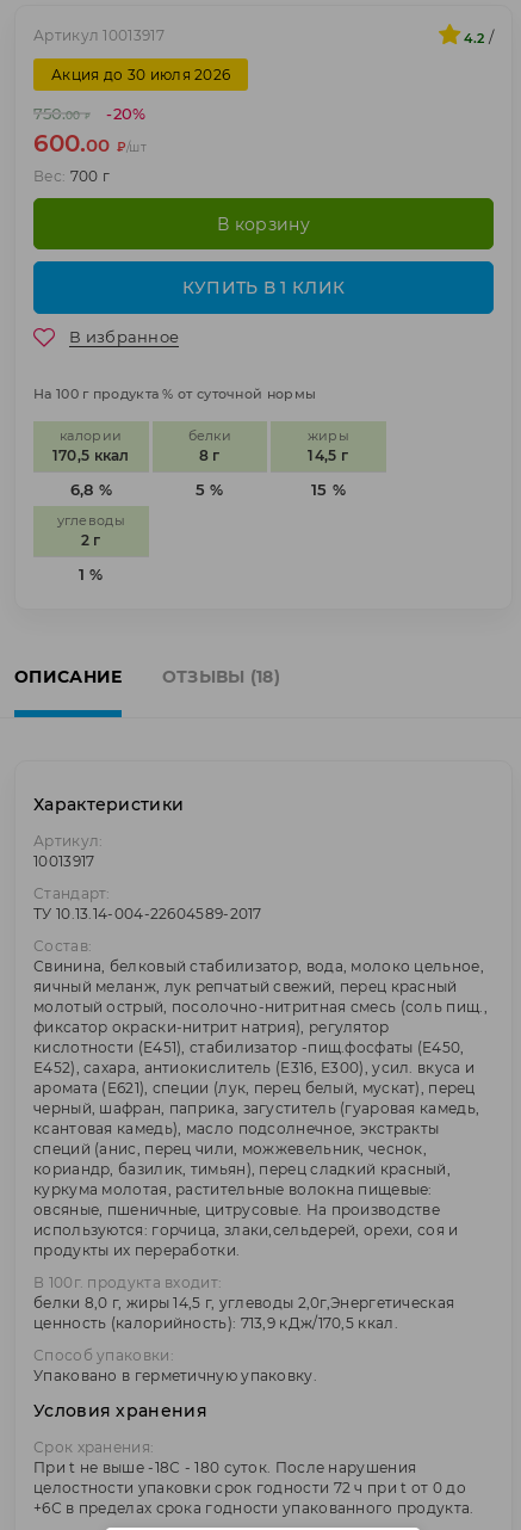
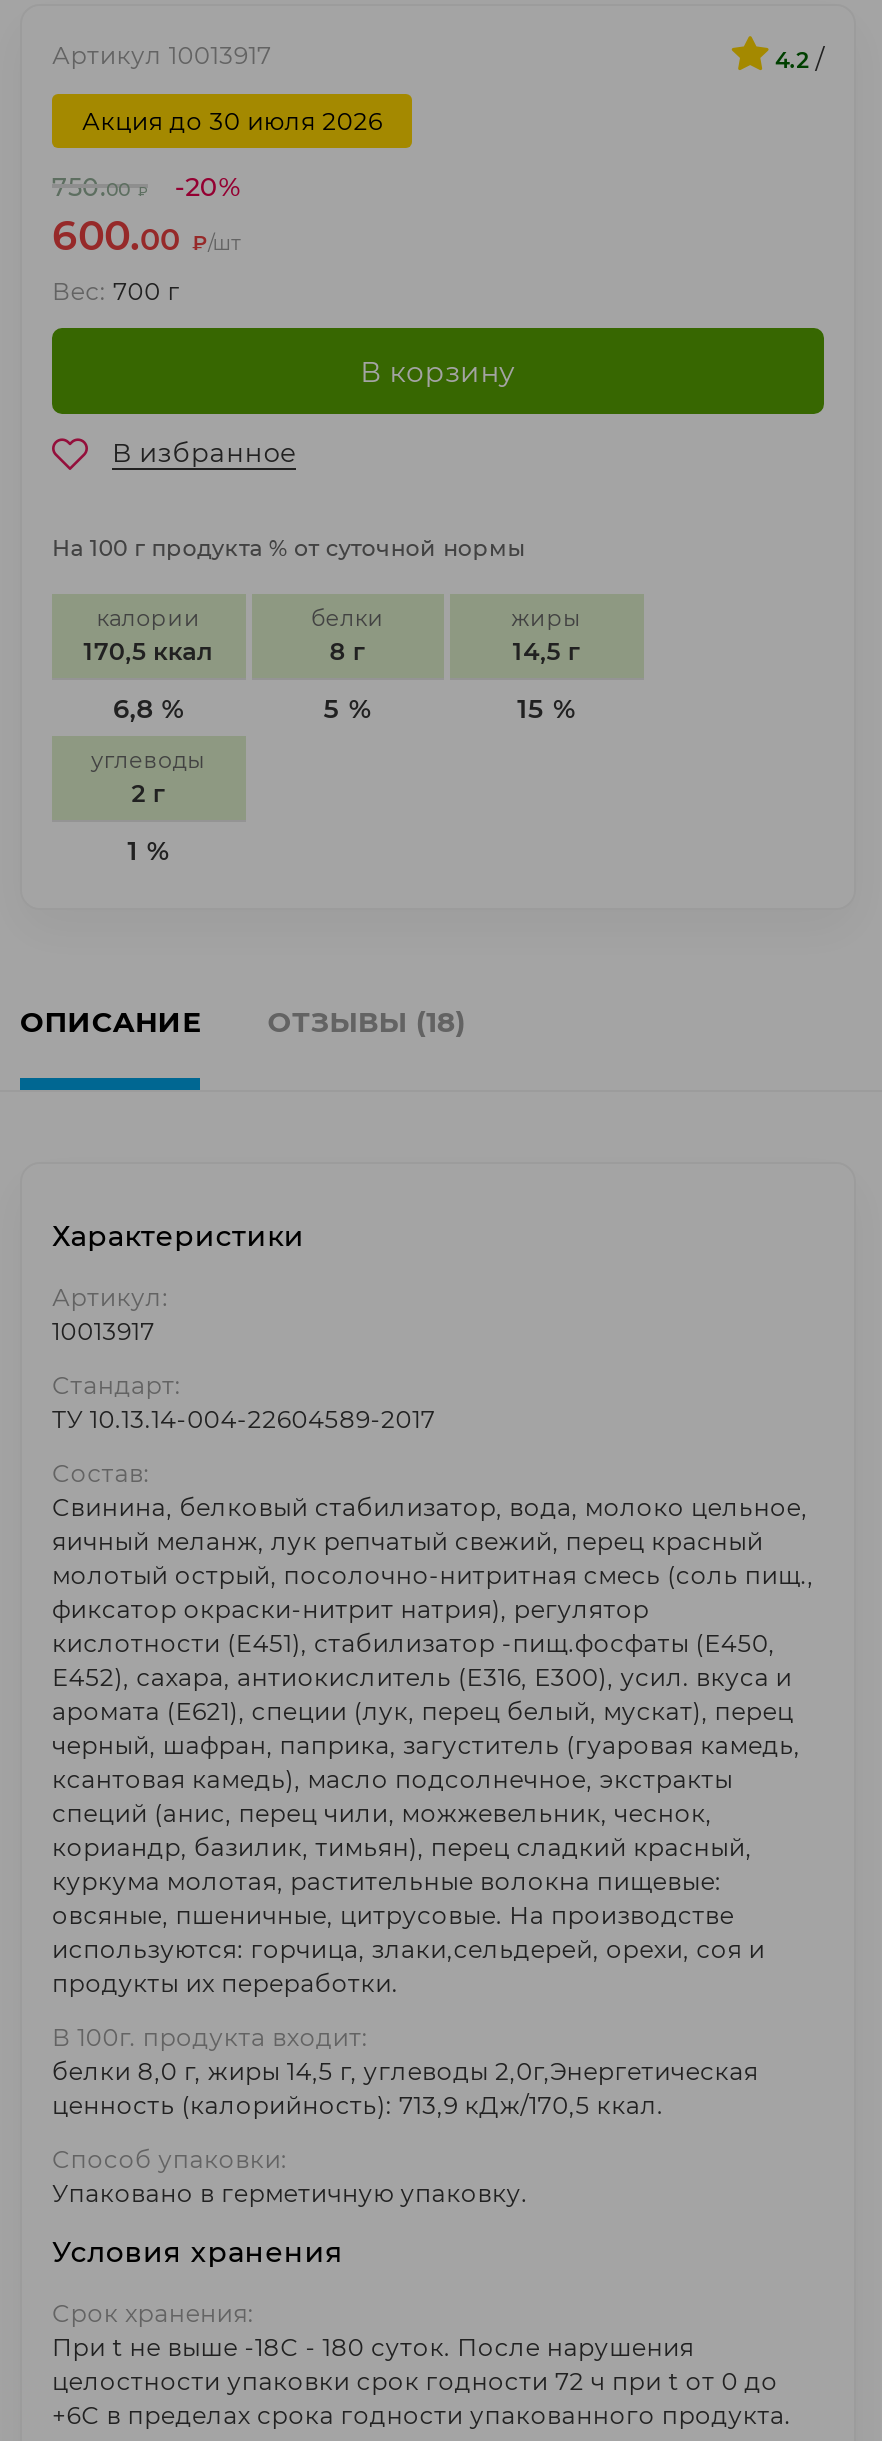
- КУПИТЬ В 1 КЛИК
